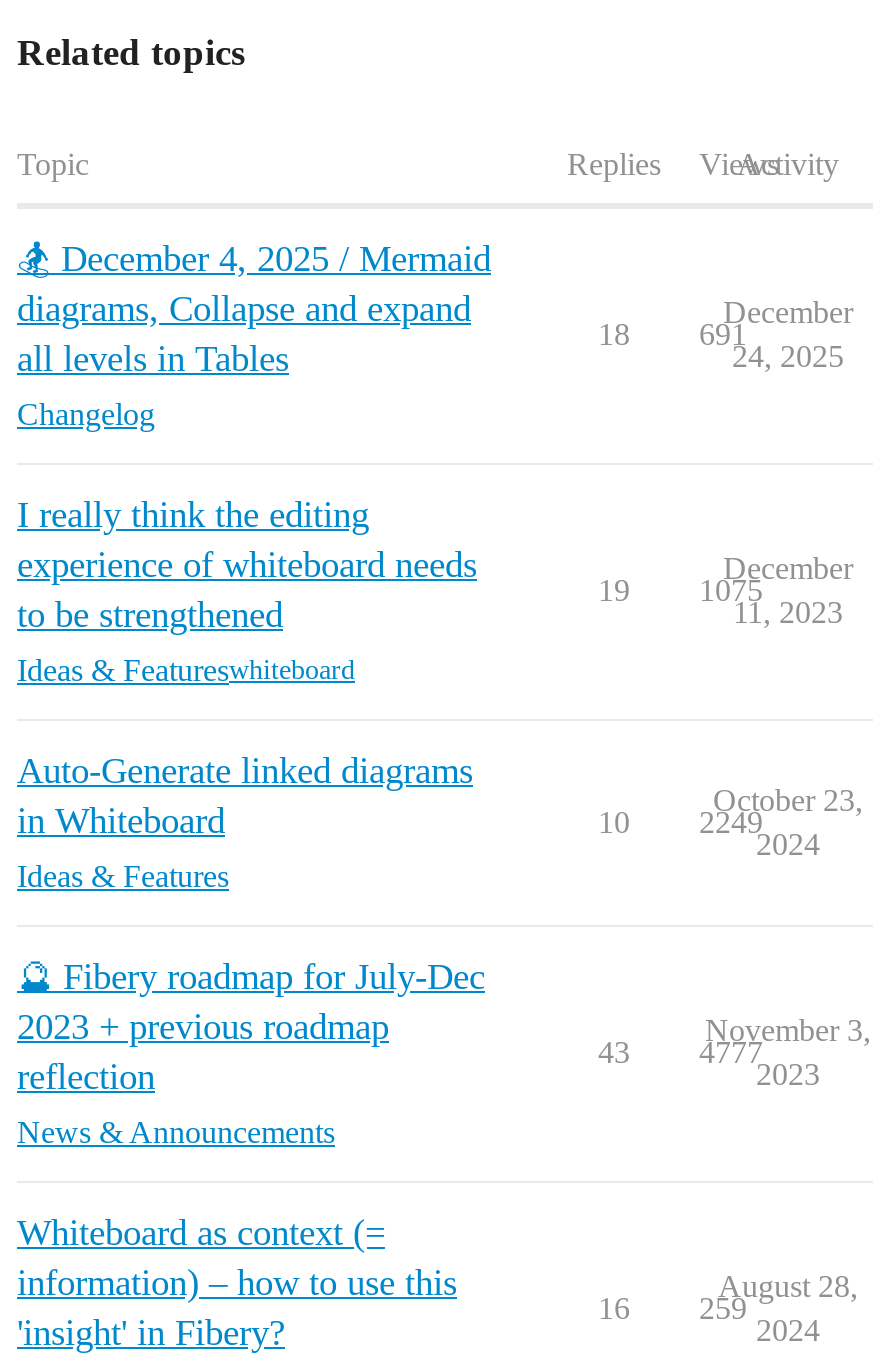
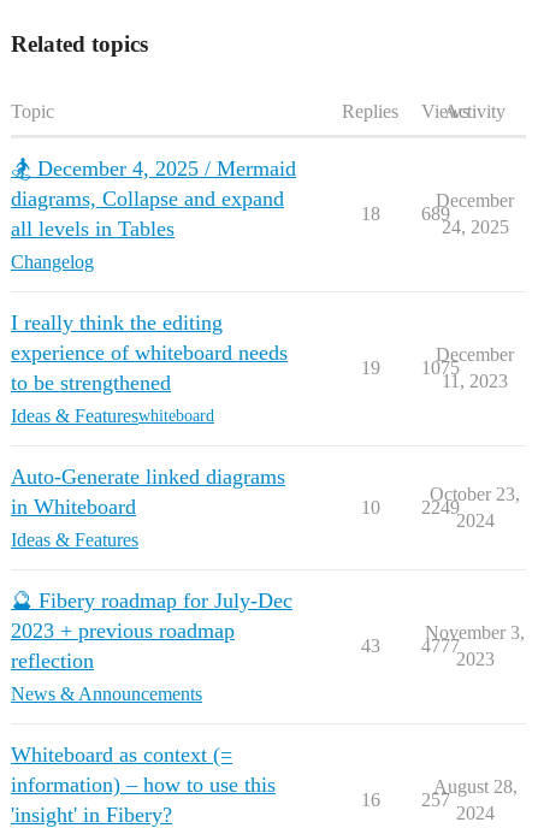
- 691
+ 689

- 259
+ 257
